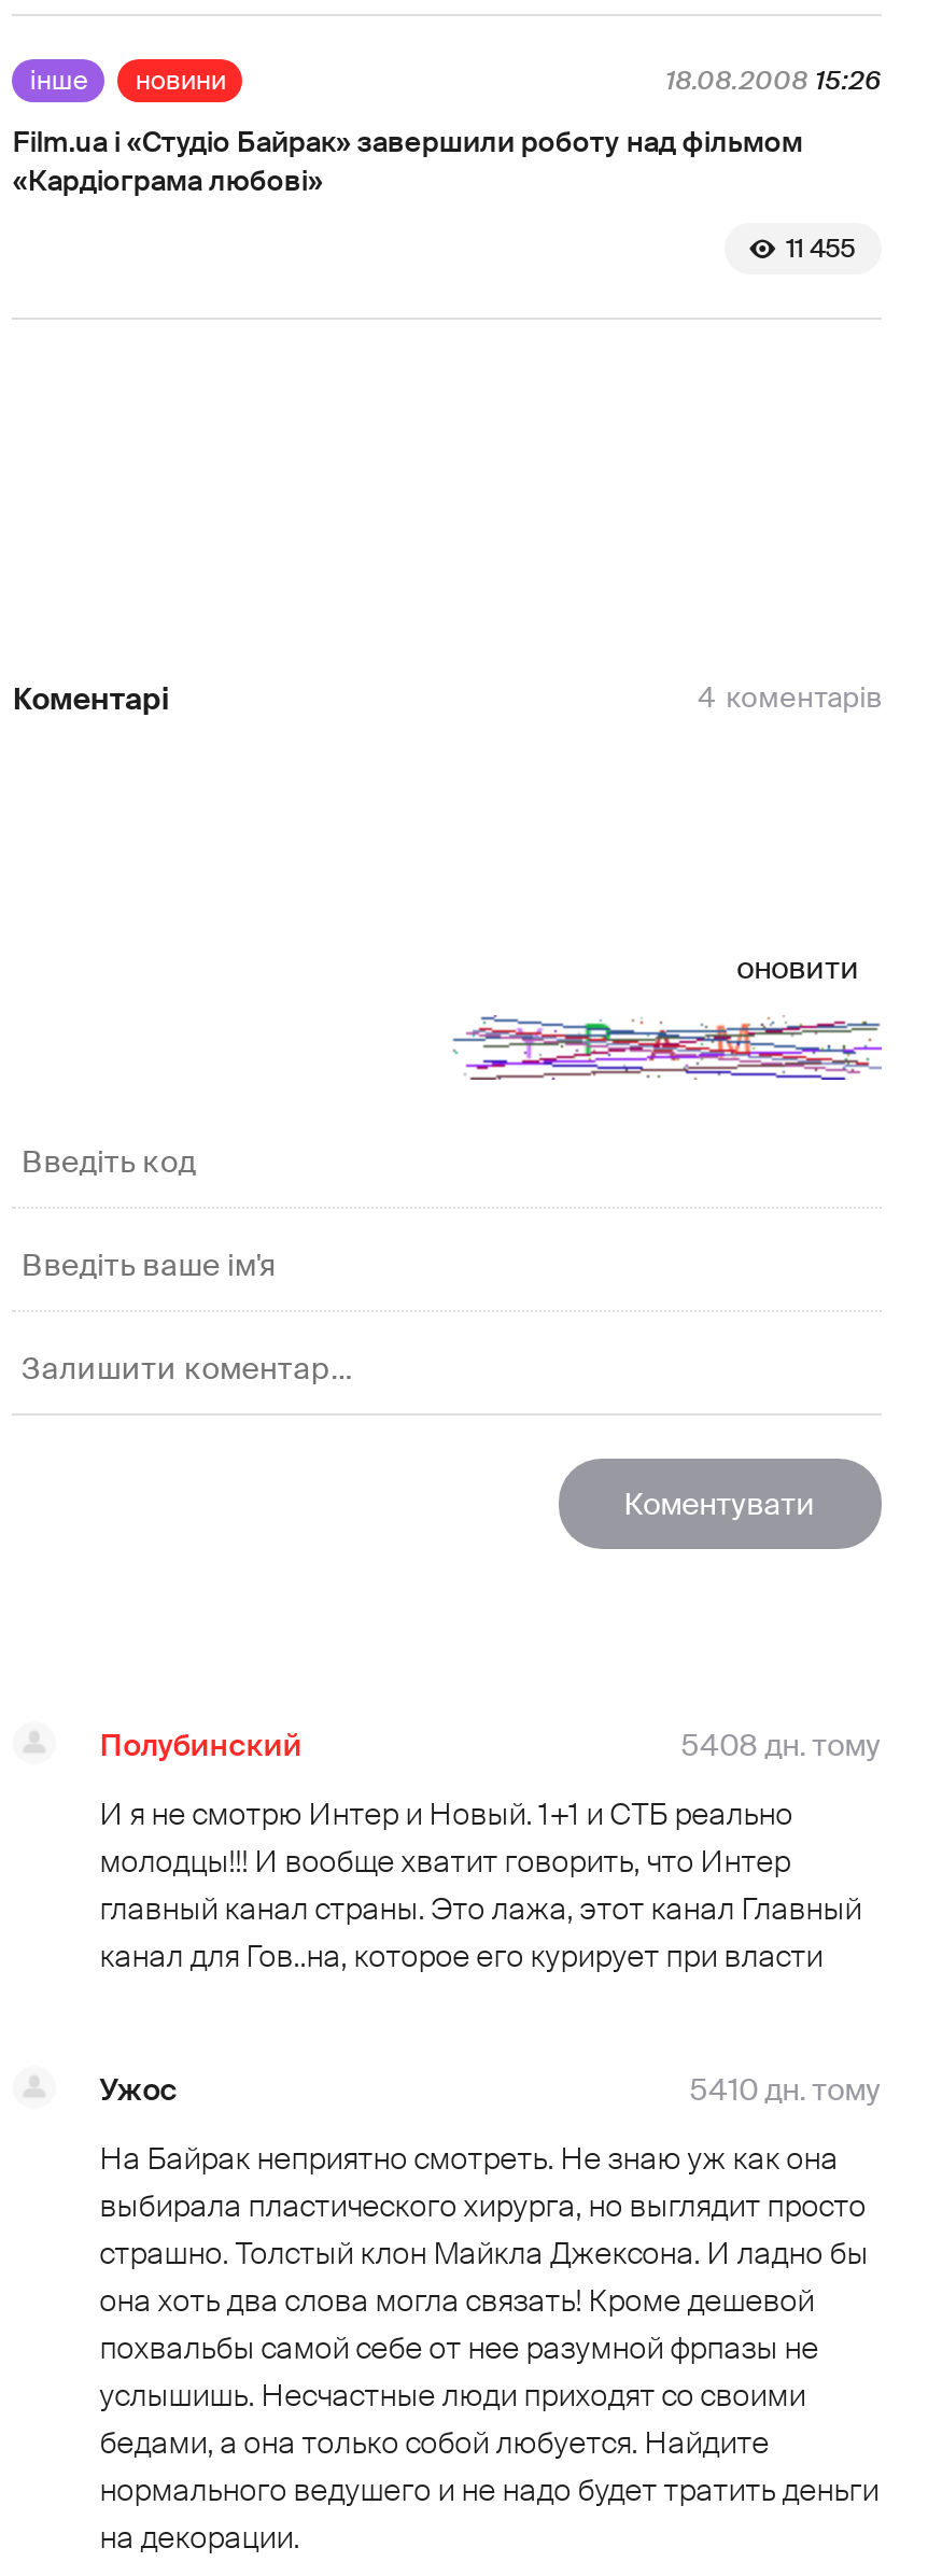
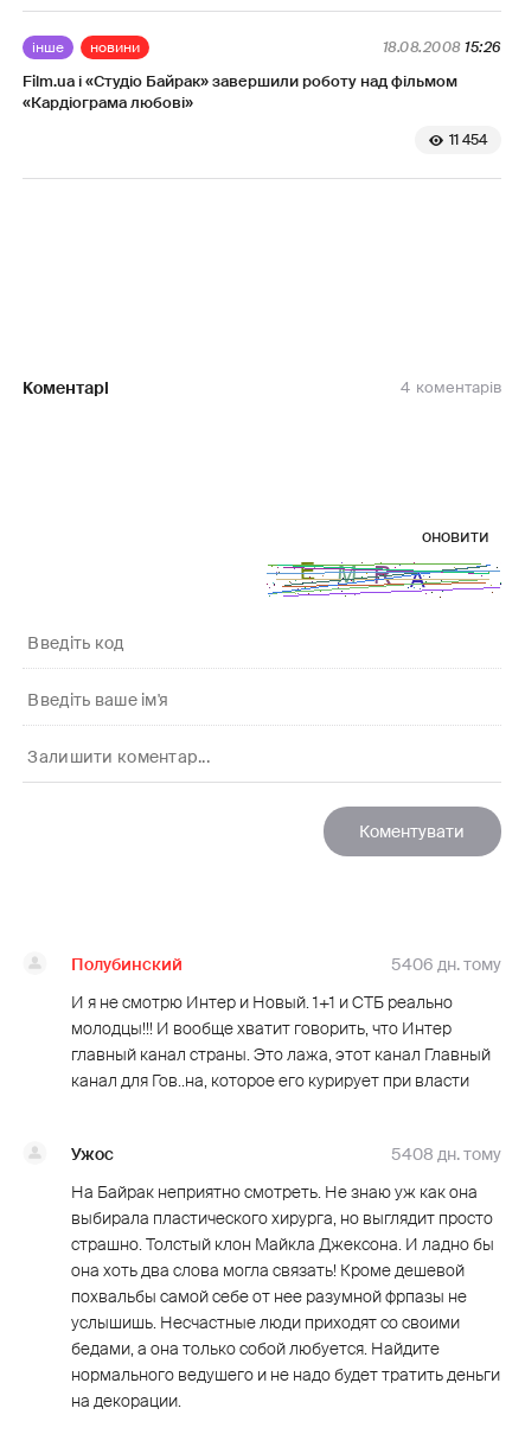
- 11 455
+ 11 454

- [image]
+ [image]

- 5408 дн. тому
+ 5406 дн. тому

- 5410 дн. тому
+ 5408 дн. тому
